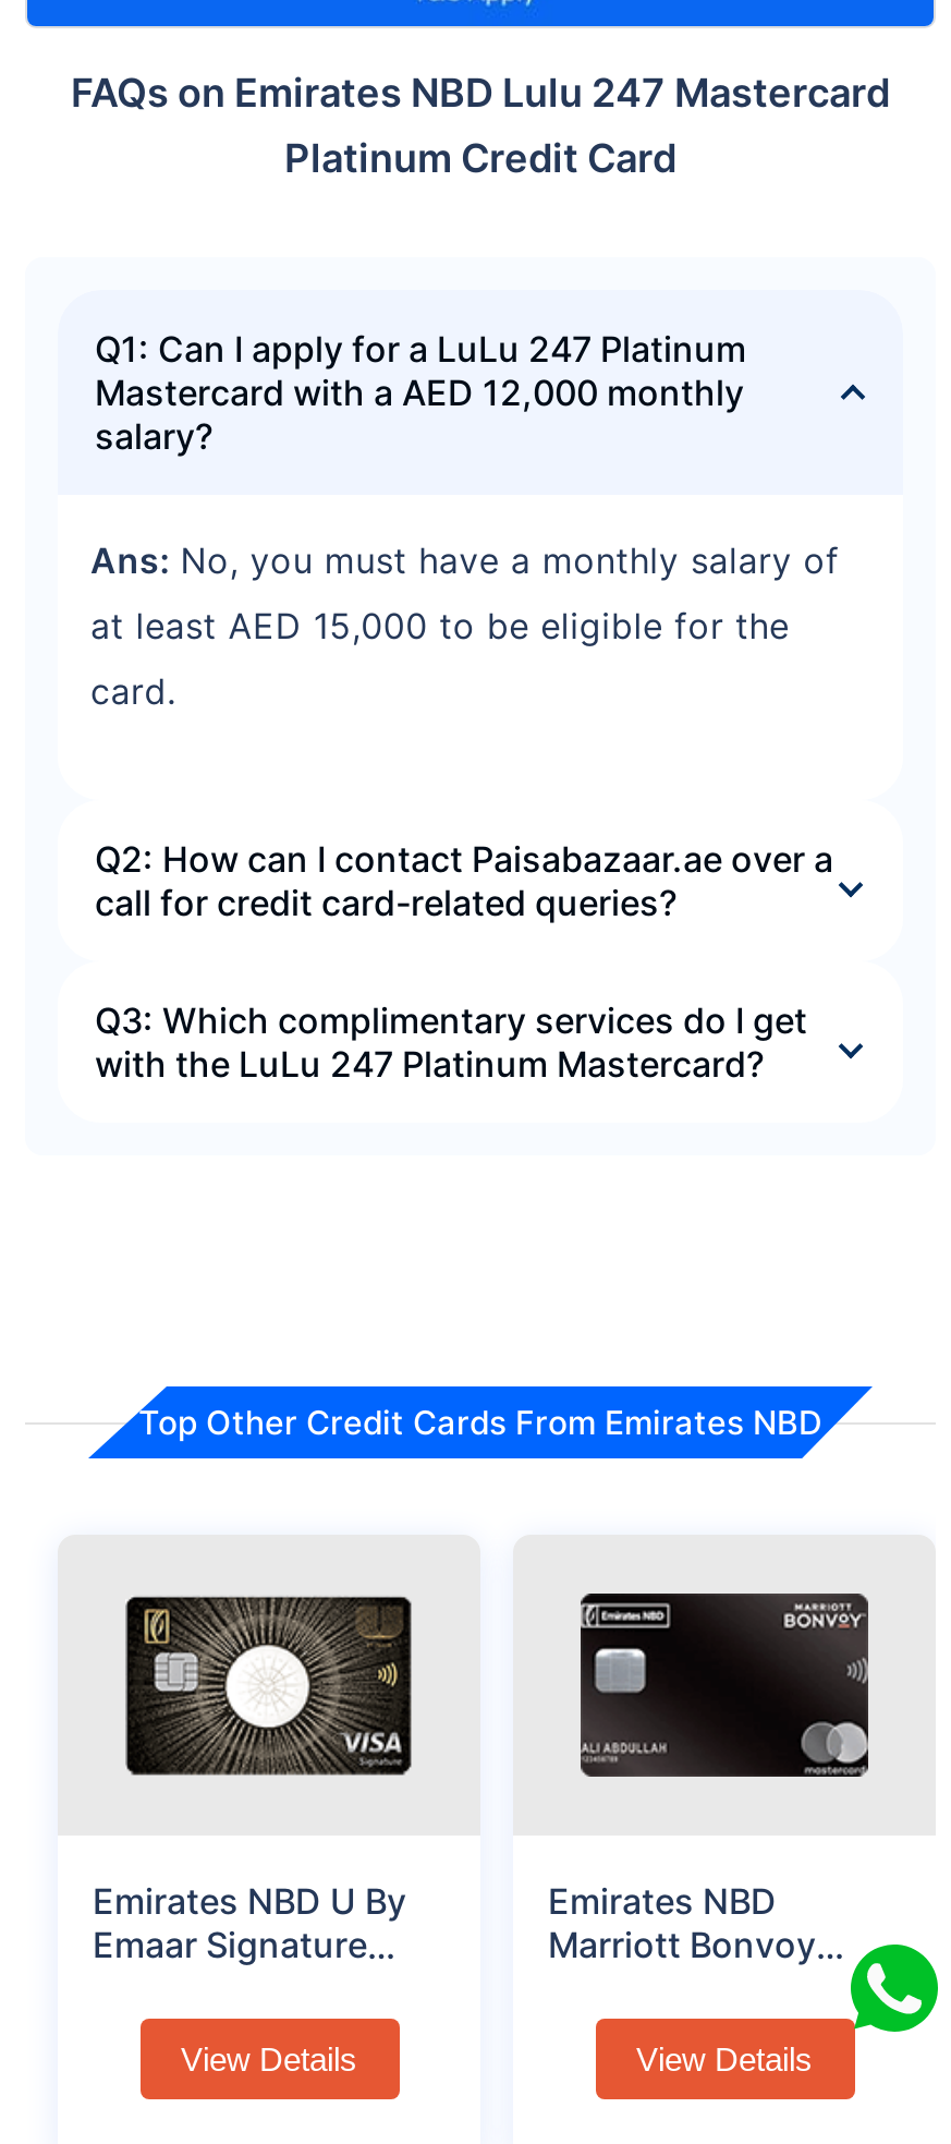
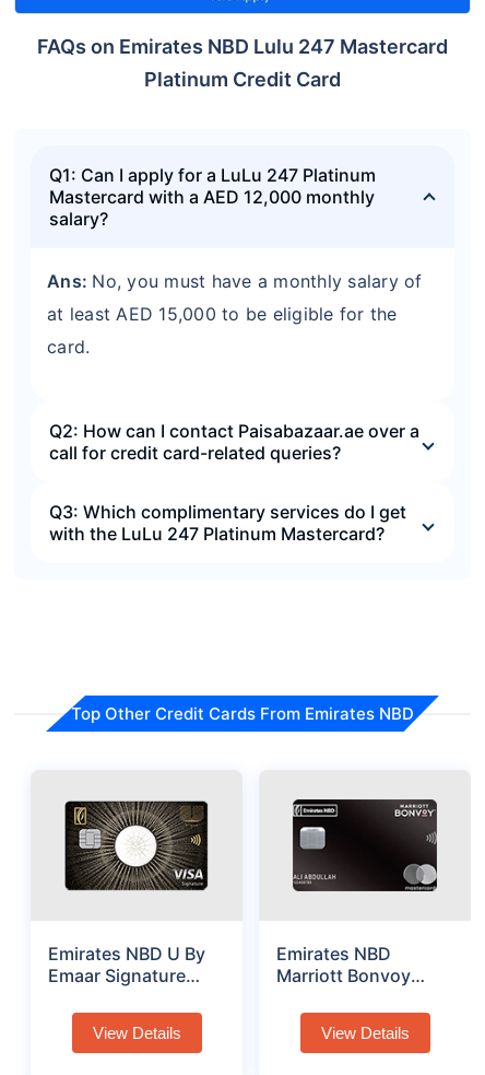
- [image]
